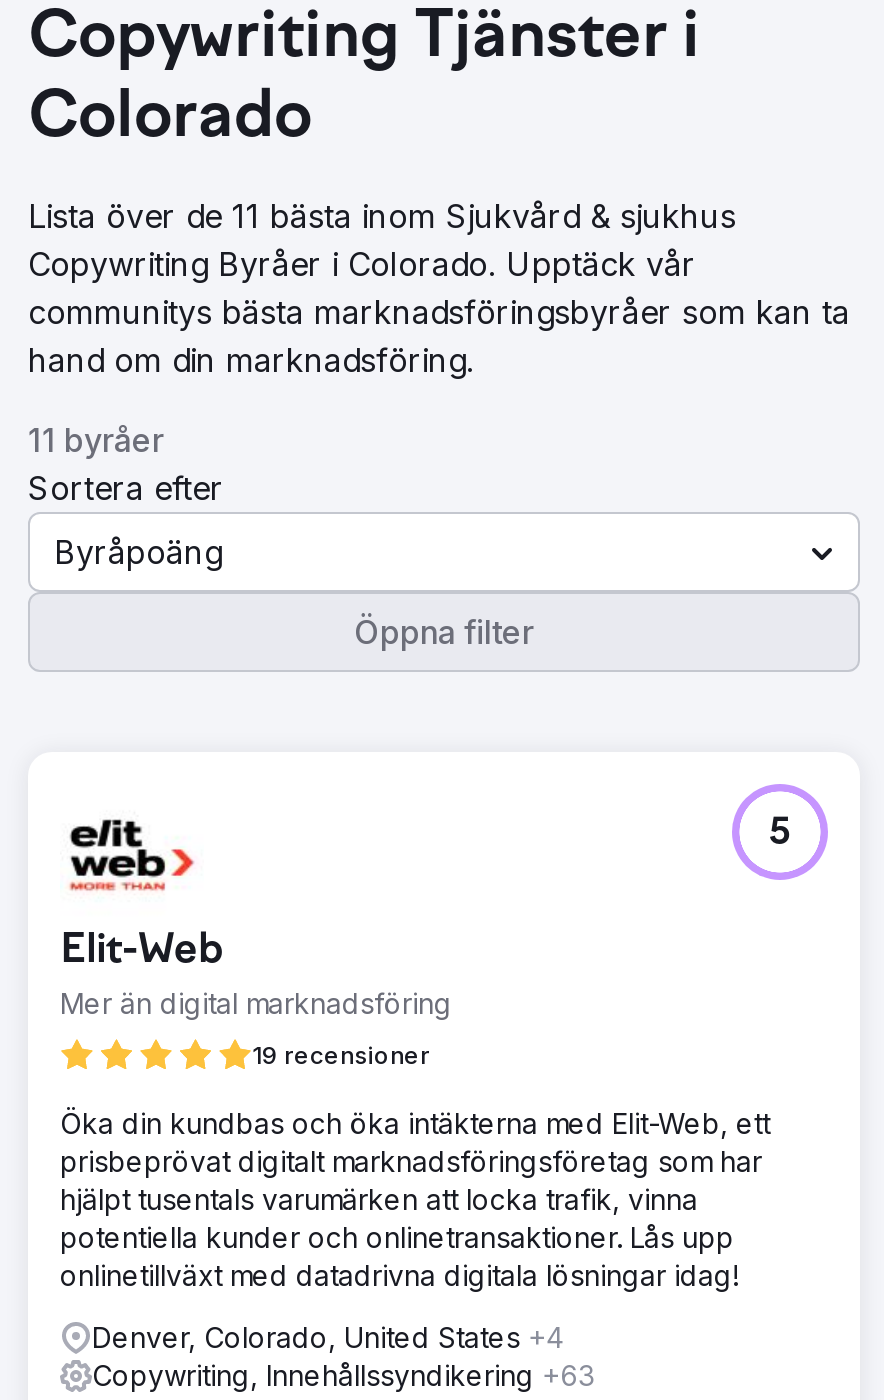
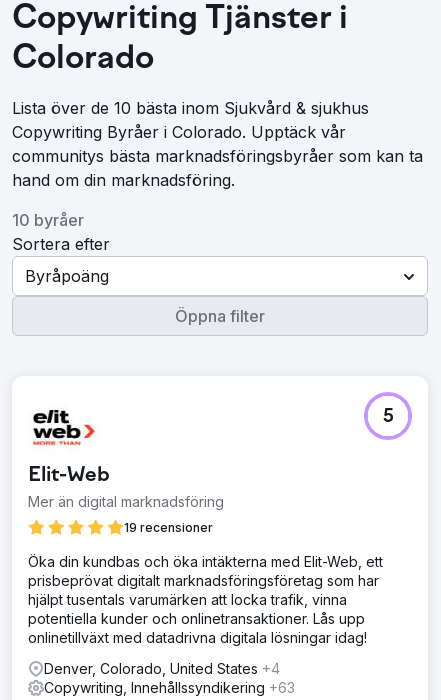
- Lista över de 11 bästa inom Sjukvård & sjukhus
+ Lista över de 10 bästa inom Sjukvård & sjukhus

- 11 byråer
+ 10 byråer
